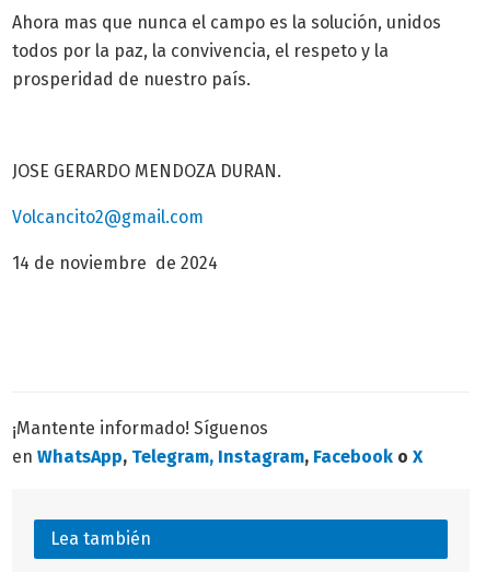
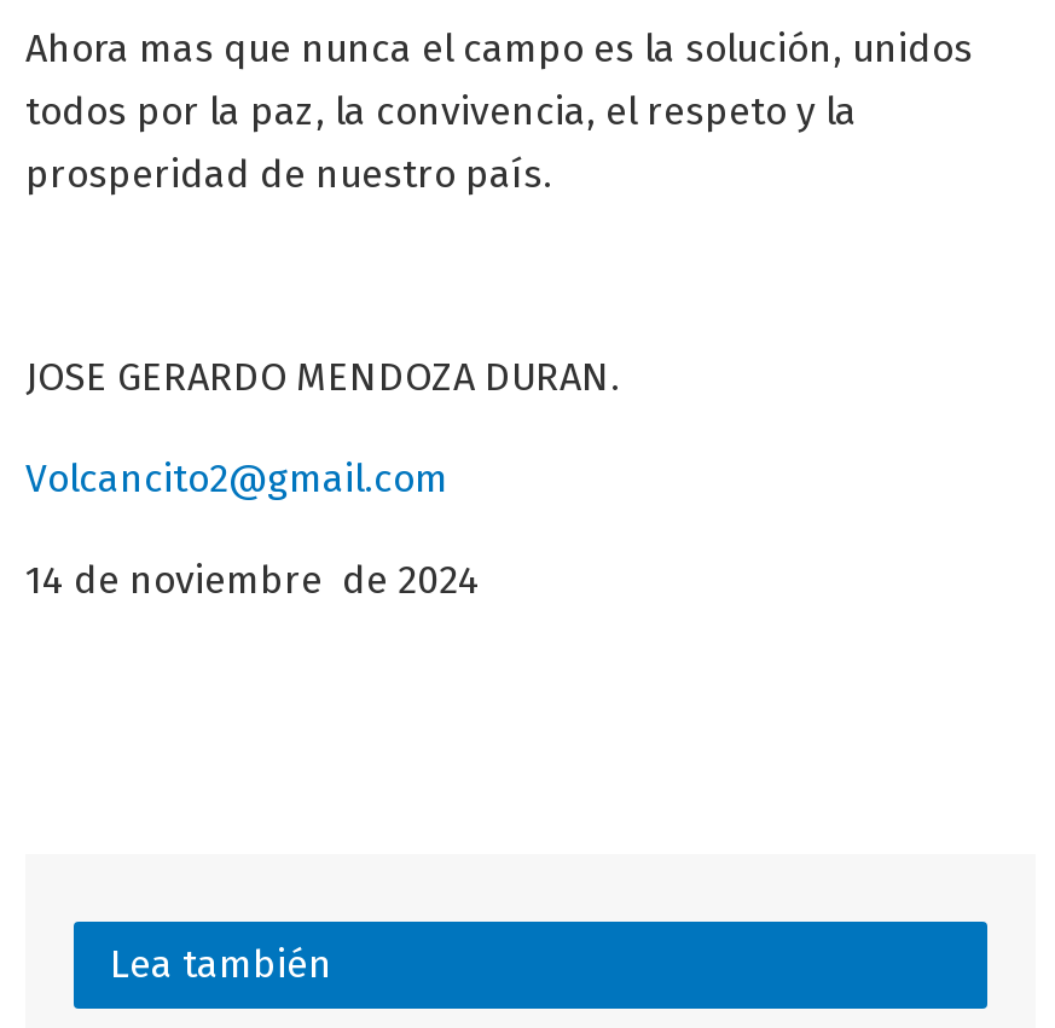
- ¡Mantente informado! Síguenos
- en WhatsApp, Telegram, Instagram, Facebook o X
